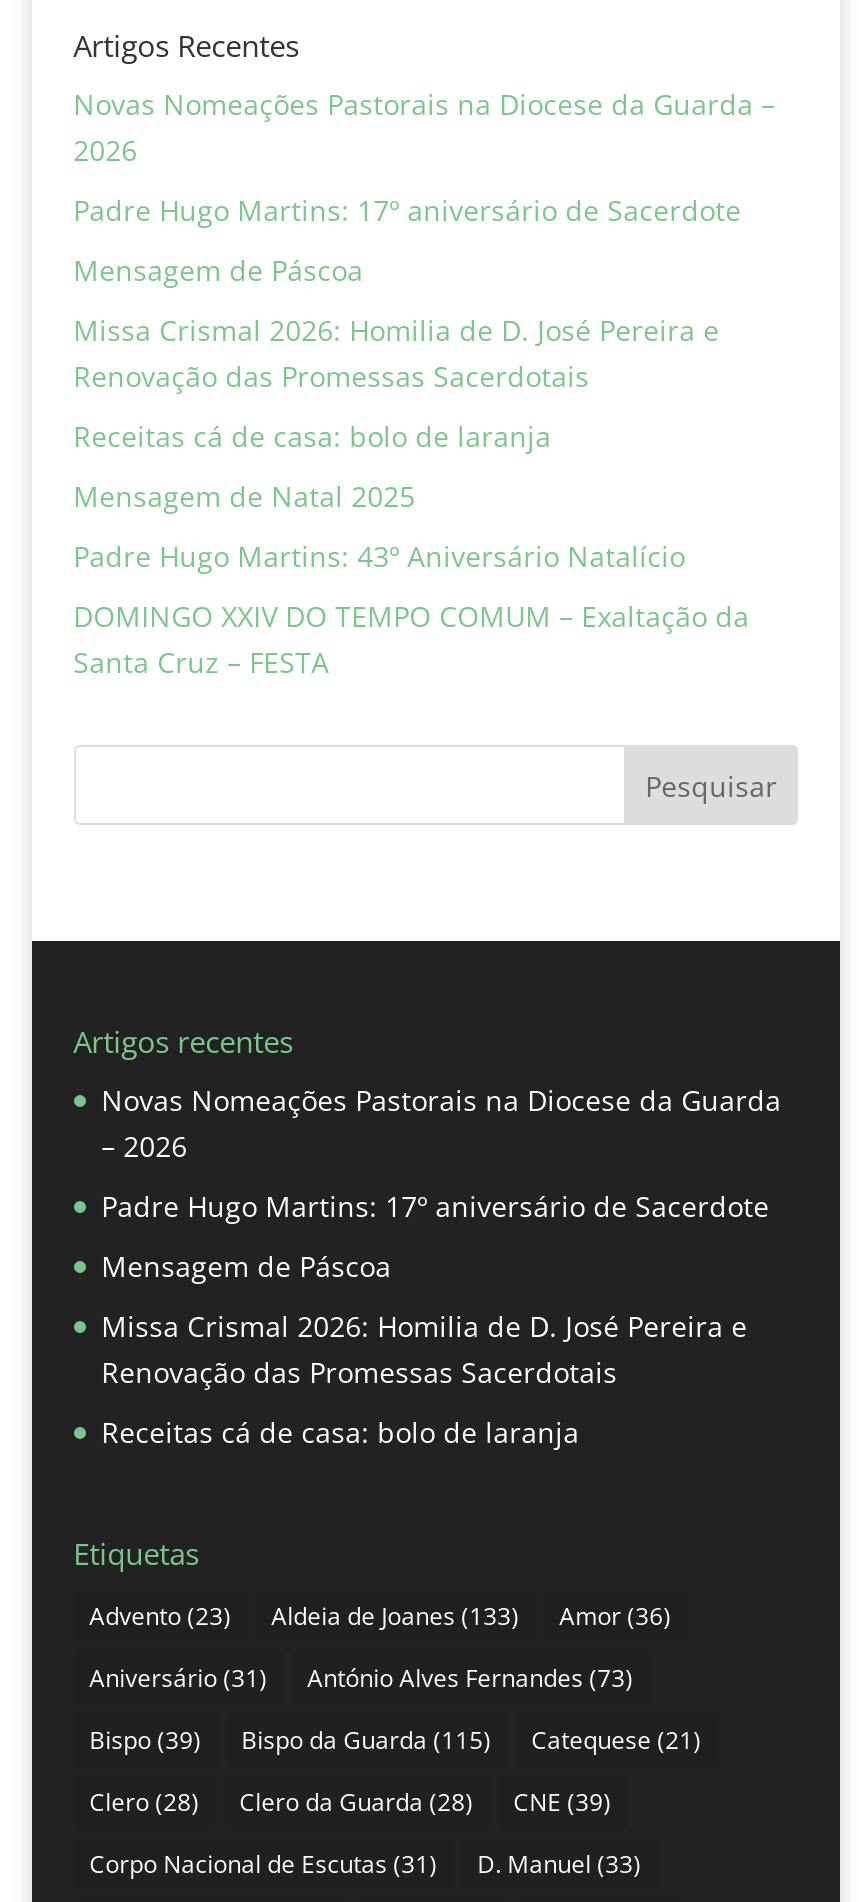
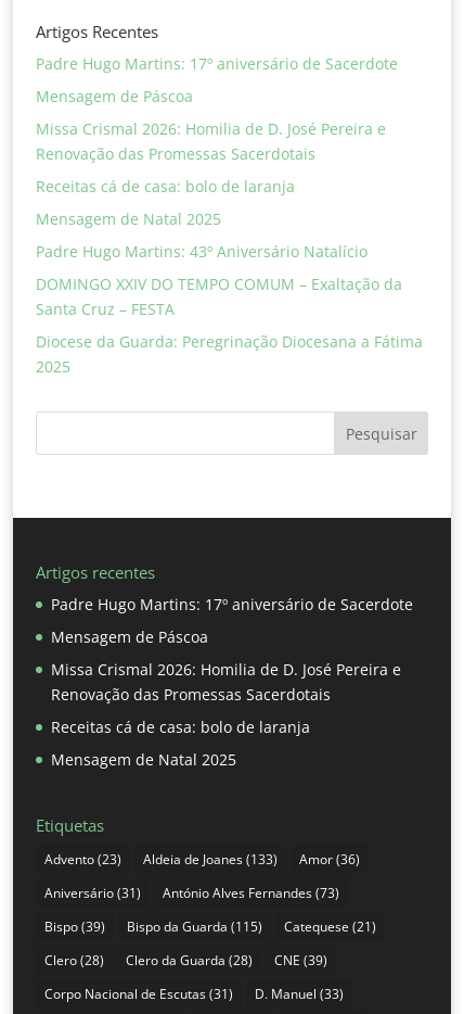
- Novas Nomeações Pastorais na Diocese da Guarda –
- 2026

moved up: Padre Hugo Martins: 17º aniversário de Sacerdote | Mensagem de Páscoa | Missa Crismal 2026: Homilia de D. José Pereira e | ... | DOMINGO XXIV DO TEMPO COMUM – Exaltação da | Santa Cruz – FESTA

+ Diocese da Guarda: Peregrinação Diocesana a Fátima
+ 2025

- Novas Nomeações Pastorais na Diocese da Guarda
- – 2026

moved up: Padre Hugo Martins: 17º aniversário de Sacerdote | Mensagem de Páscoa | Missa Crismal 2026: Homilia de D. José Pereira e | Renovação das Promessas Sacerdotais | Receitas cá de casa: bolo de laranja

+ Mensagem de Natal 2025
